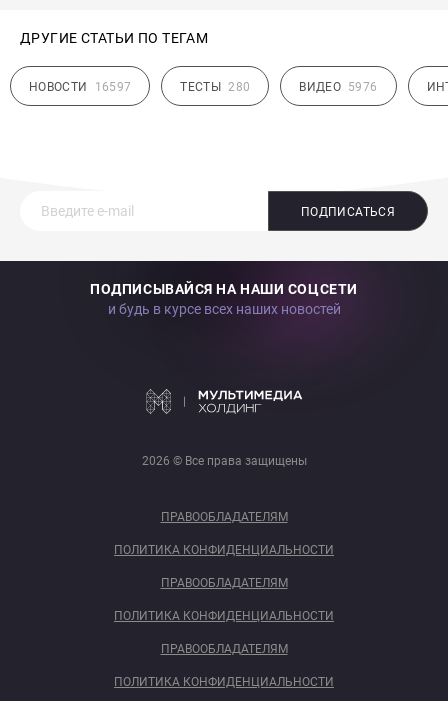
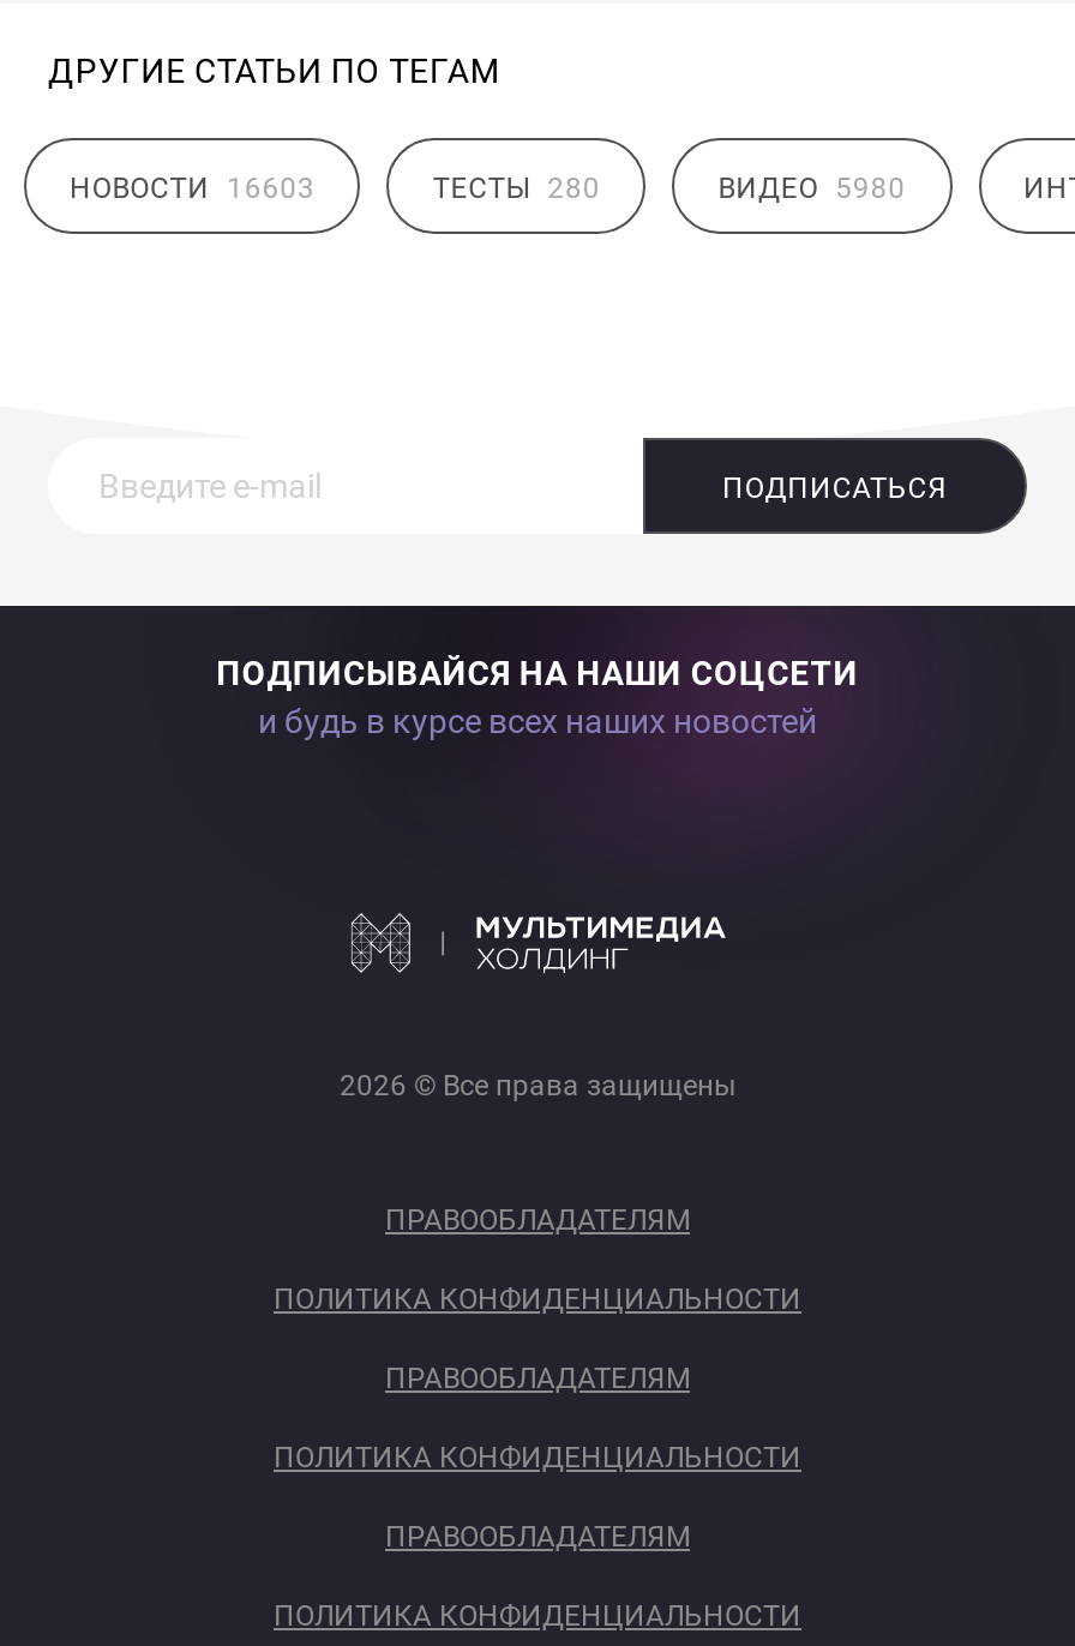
- НОВОСТИ 16597
+ НОВОСТИ 16603

- ВИДЕО 5976
+ ВИДЕО 5980
